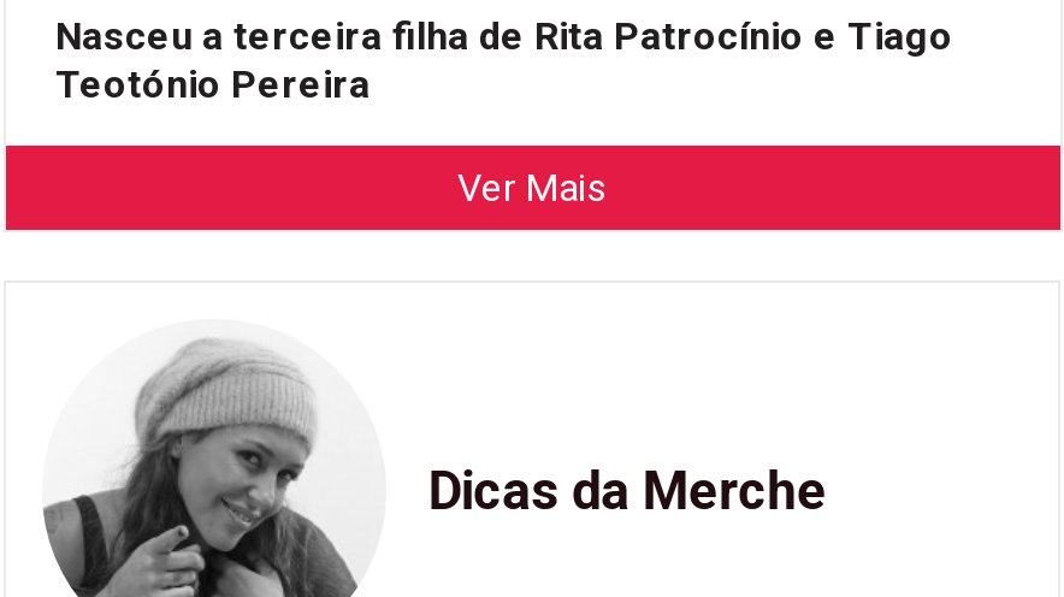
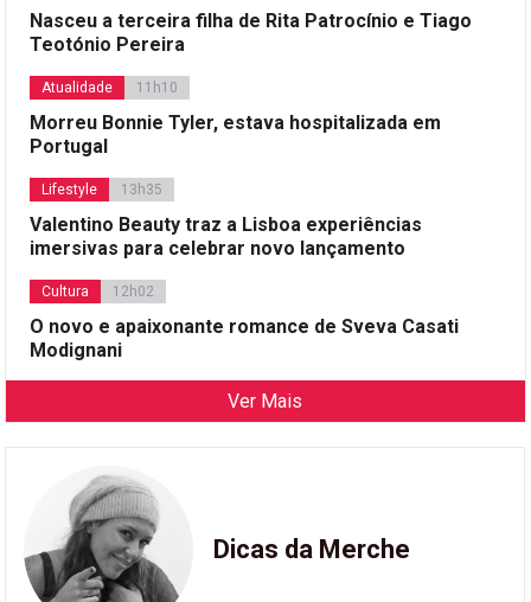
+ Atualidade
+ 11h10
+ Morreu Bonnie Tyler, estava hospitalizada em
+ Portugal
+ Lifestyle
+ 13h35
+ Valentino Beauty traz a Lisboa experiências
+ imersivas para celebrar novo lançamento
+ Cultura
+ 12h02
+ O novo e apaixonante romance de Sveva Casati
+ Modignani
